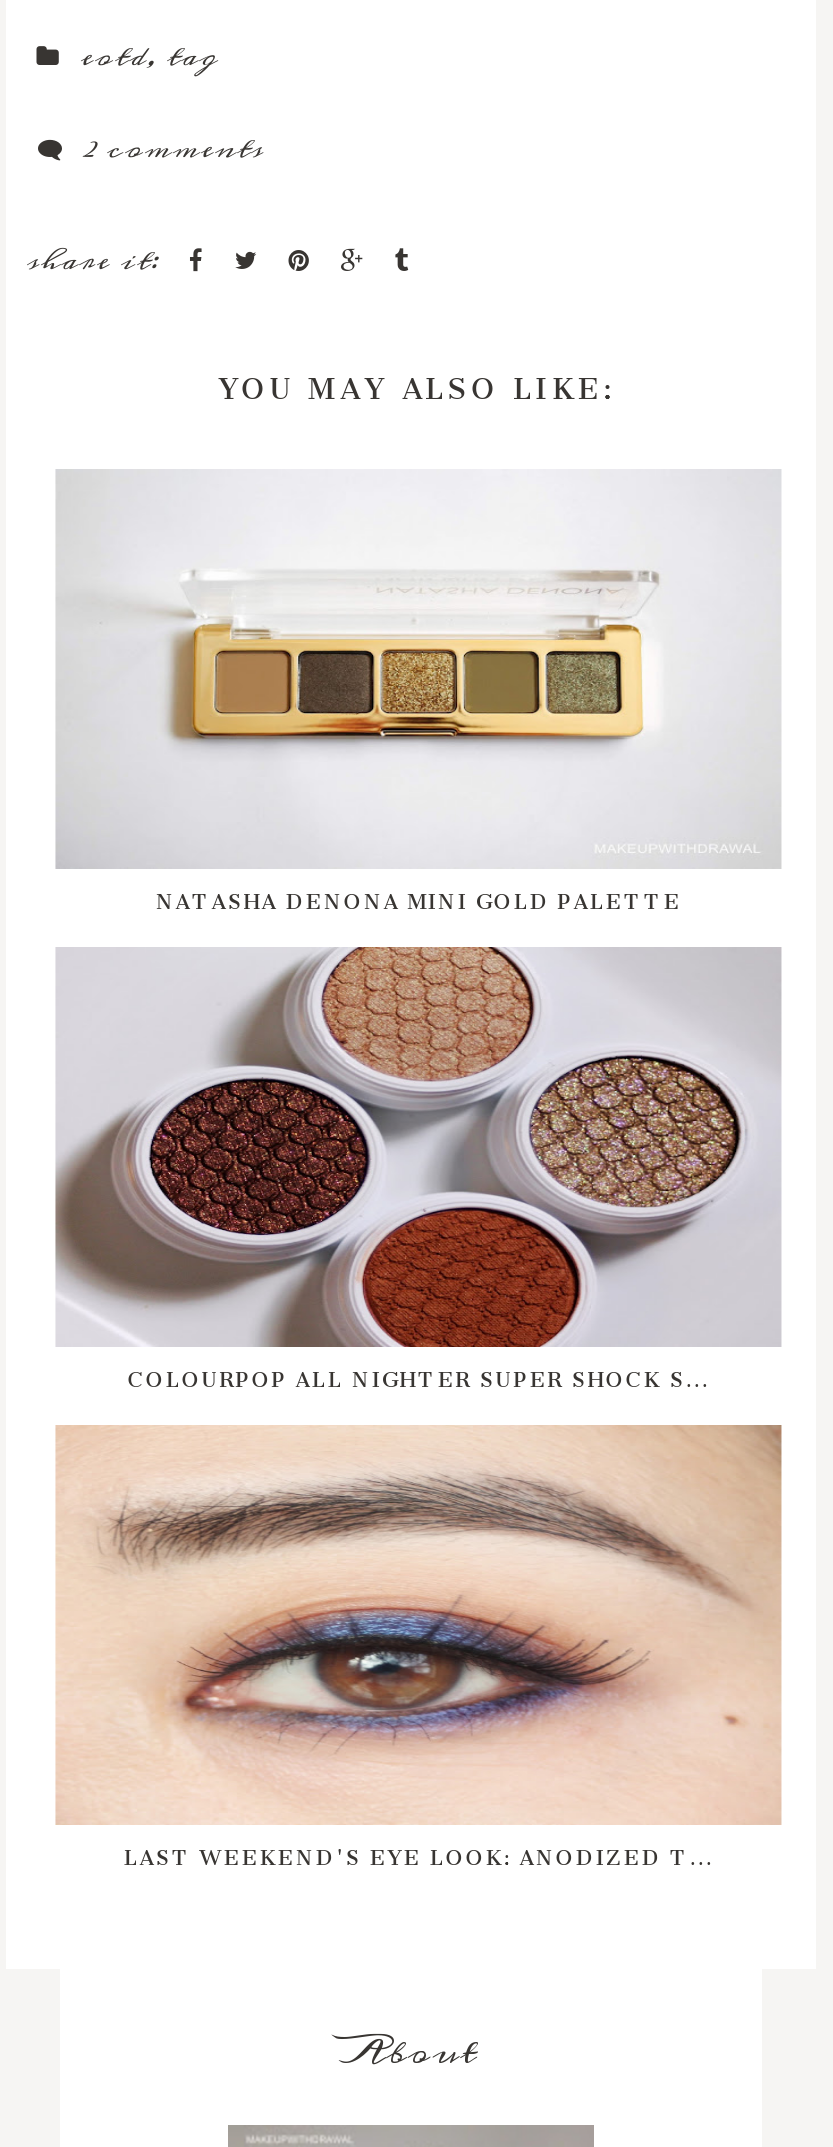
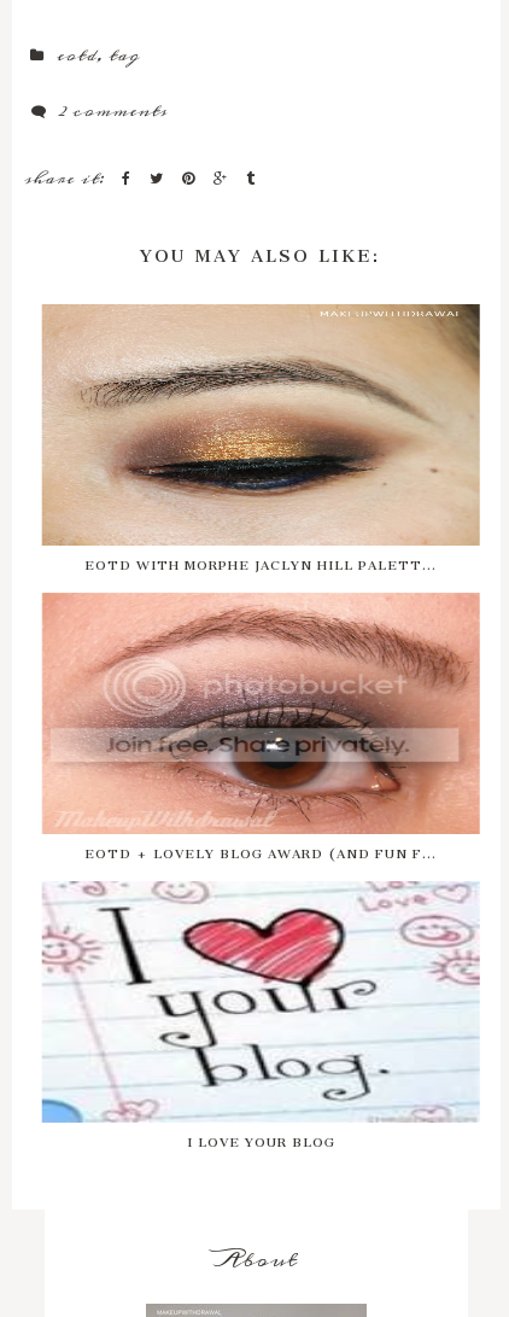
- [image]
- NATASHA DENONA MINI GOLD PALETTE
+ [image]
+ EOTD WITH MORPHE JACLYN HILL PALETT...

- [image]
- COLOURPOP ALL NIGHTER SUPER SHOCK S...
+ [image]
+ EOTD + LOVELY BLOG AWARD (AND FUN F...

- [image]
- LAST WEEKEND'S EYE LOOK: ANODIZED T...
+ [image]
+ I LOVE YOUR BLOG
